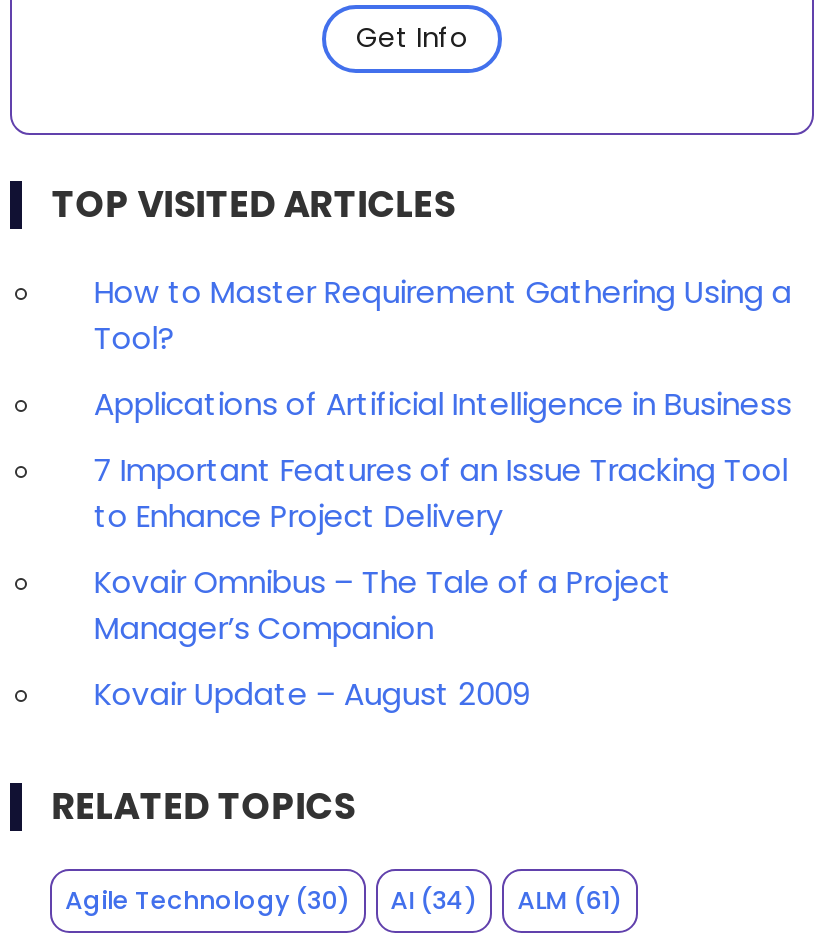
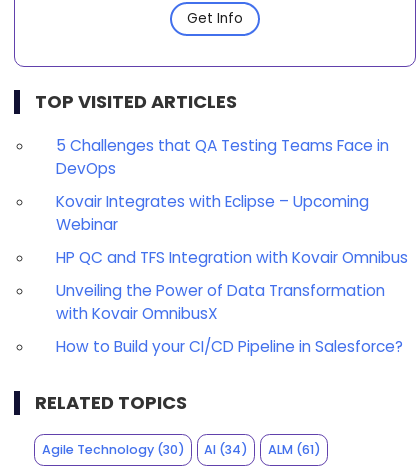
- How to Master Requirement Gathering Using a
- Tool?
+ 5 Challenges that QA Testing Teams Face in
+ DevOps

- Applications of Artificial Intelligence in Business
+ Kovair Integrates with Eclipse – Upcoming
+ Webinar

- 7 Important Features of an Issue Tracking Tool
- to Enhance Project Delivery
+ HP QC and TFS Integration with Kovair Omnibus

- Kovair Omnibus – The Tale of a Project
- Manager’s Companion
+ Unveiling the Power of Data Transformation
+ with Kovair OmnibusX

- Kovair Update – August 2009
+ How to Build your CI/CD Pipeline in Salesforce?
